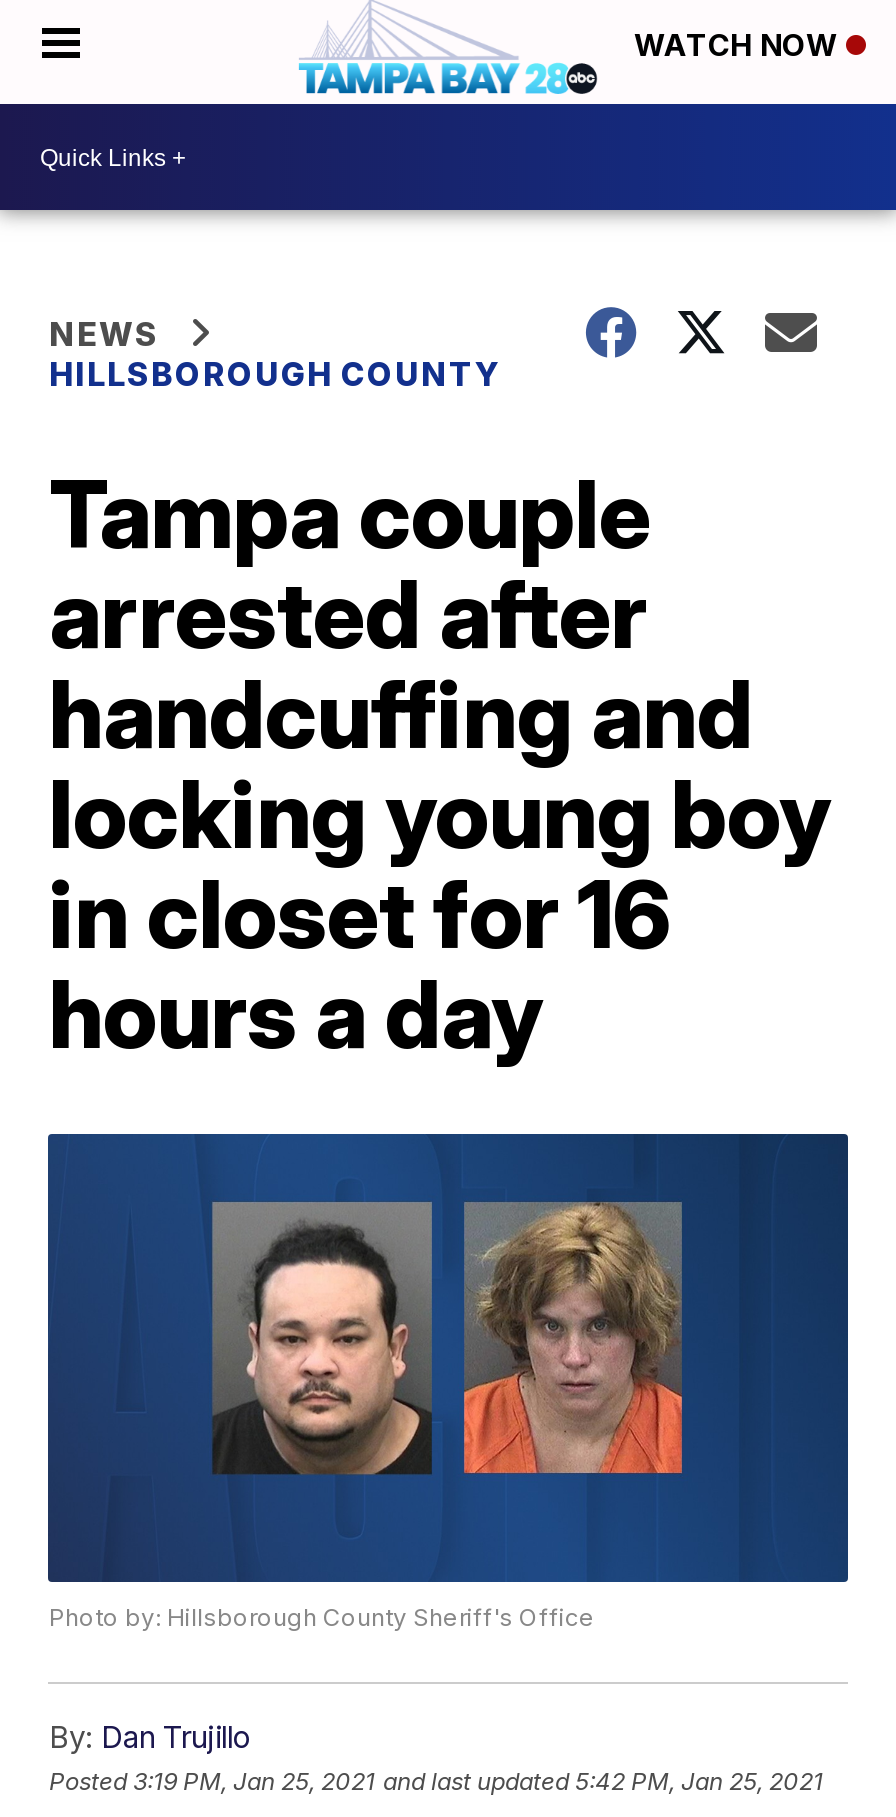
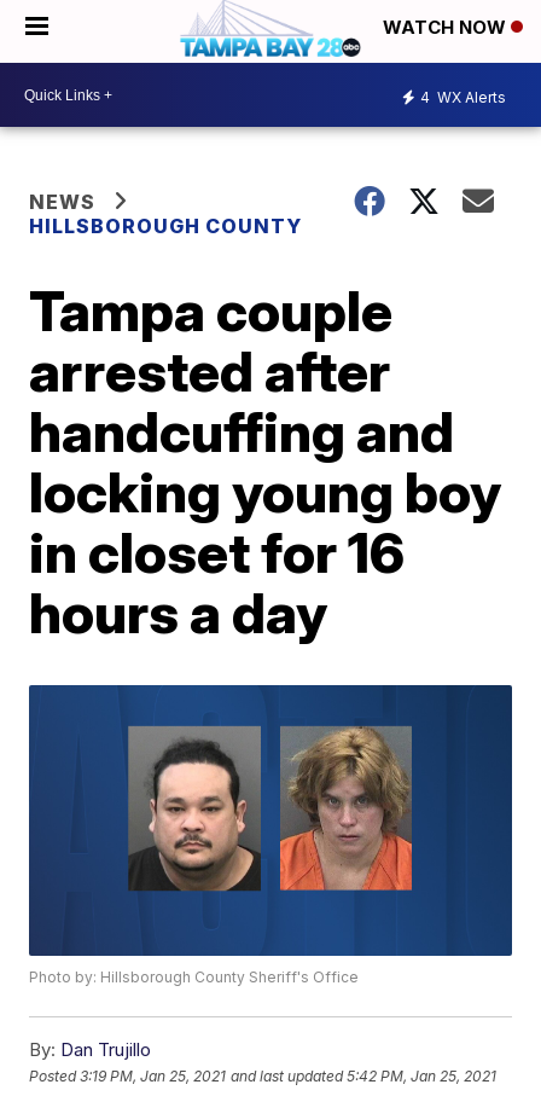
+ 4 WX Alerts
